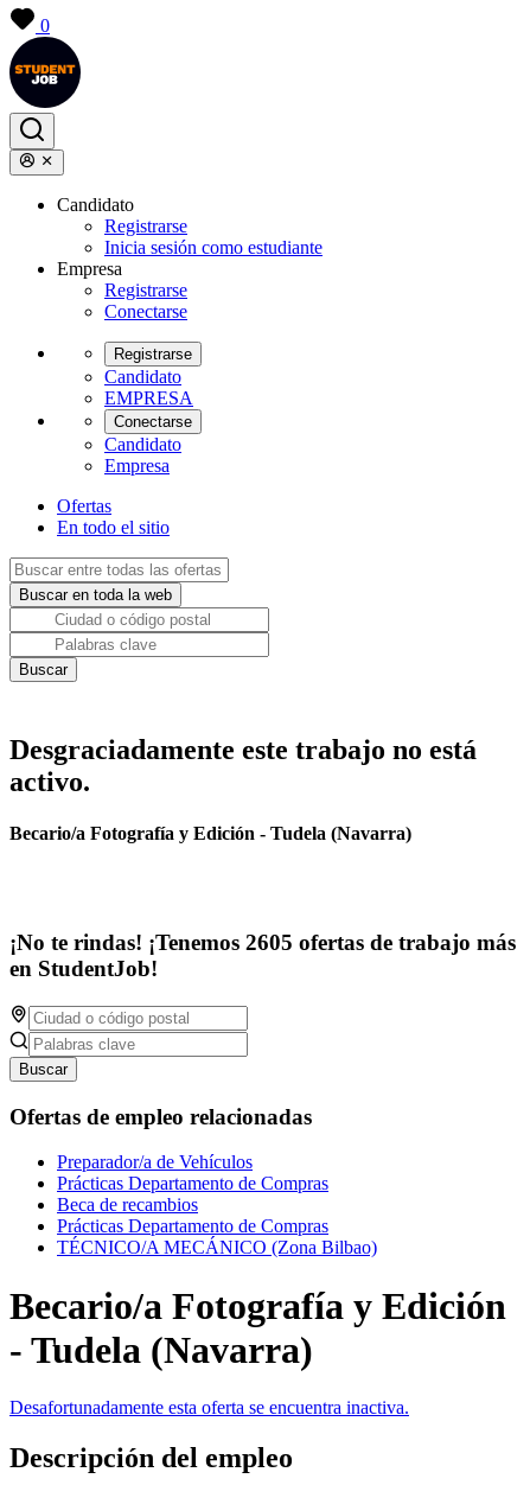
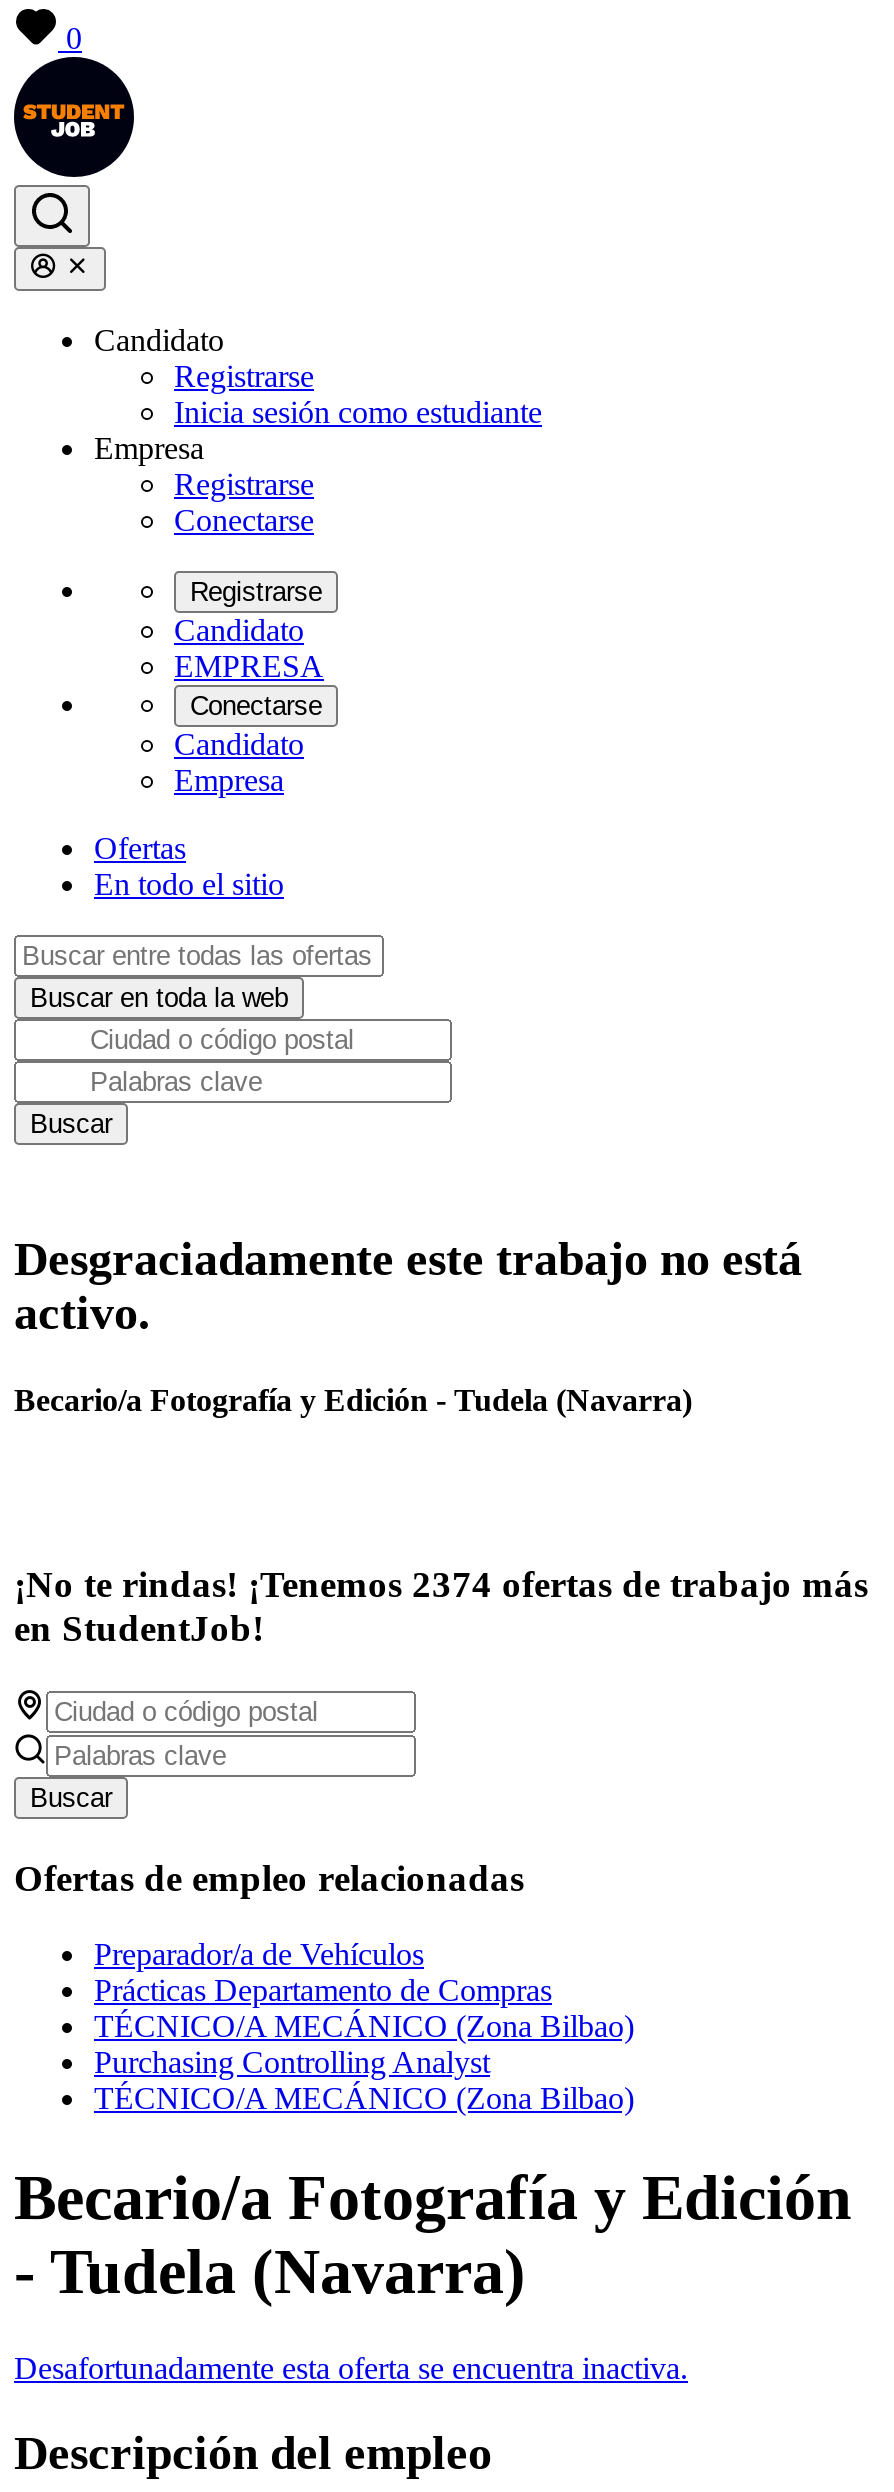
- ¡No te rindas! ¡Tenemos 2605 ofertas de trabajo más
+ ¡No te rindas! ¡Tenemos 2374 ofertas de trabajo más

- Beca de recambios
- Prácticas Departamento de Compras
+ TÉCNICO/A MECÁNICO (Zona Bilbao)
+ Purchasing Controlling Analyst
